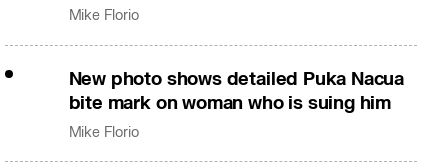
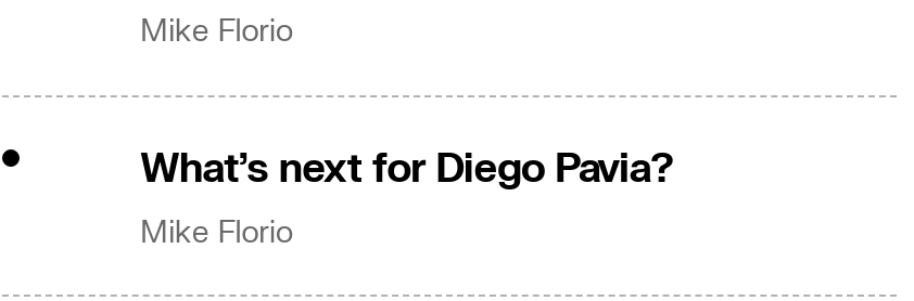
- New photo shows detailed Puka Nacua
- bite mark on woman who is suing him
+ What’s next for Diego Pavia?
